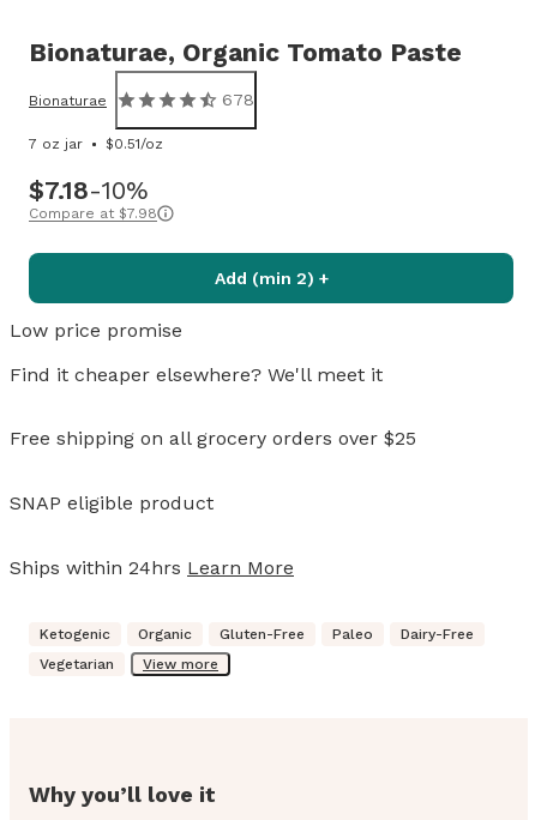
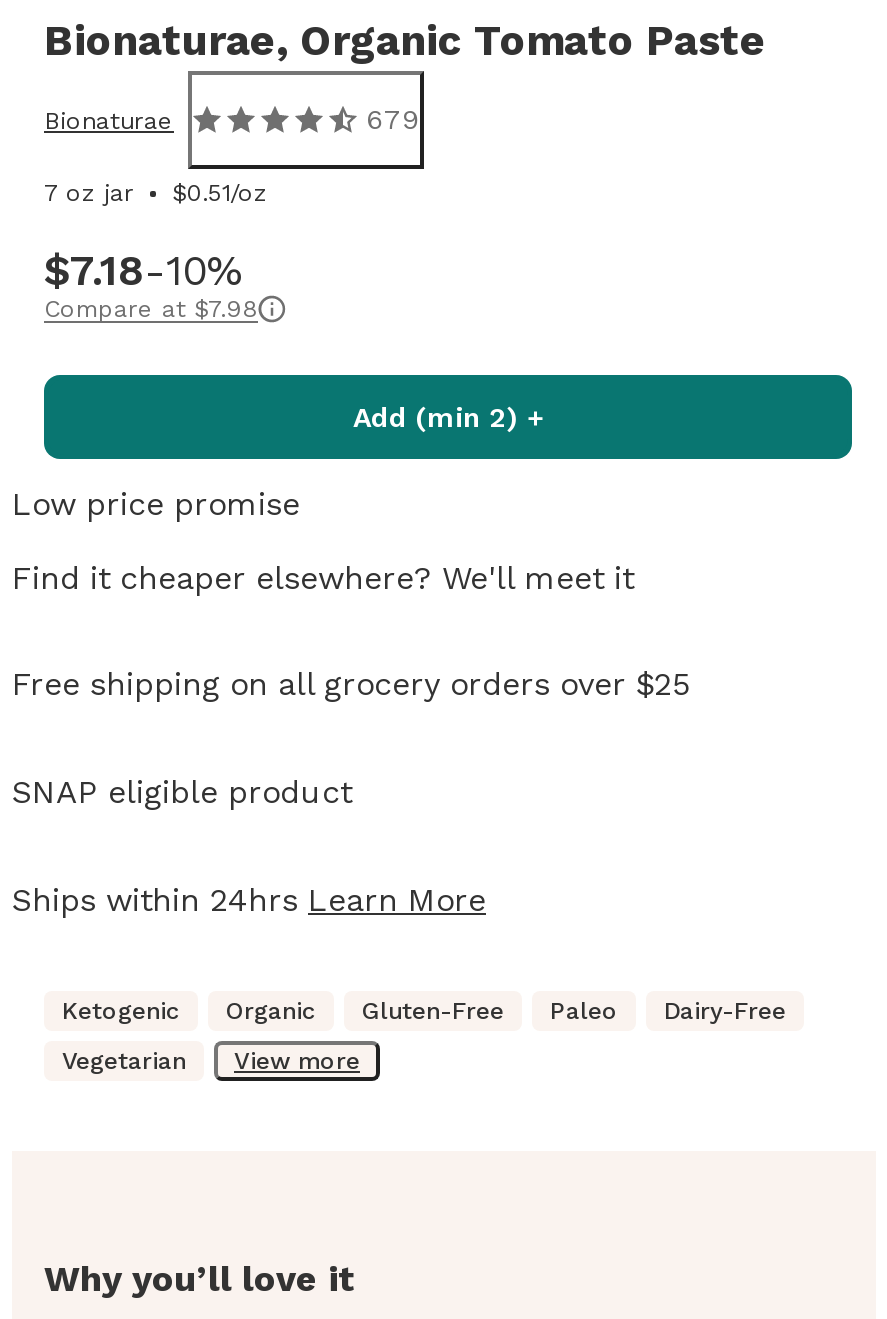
- 678
+ 679
